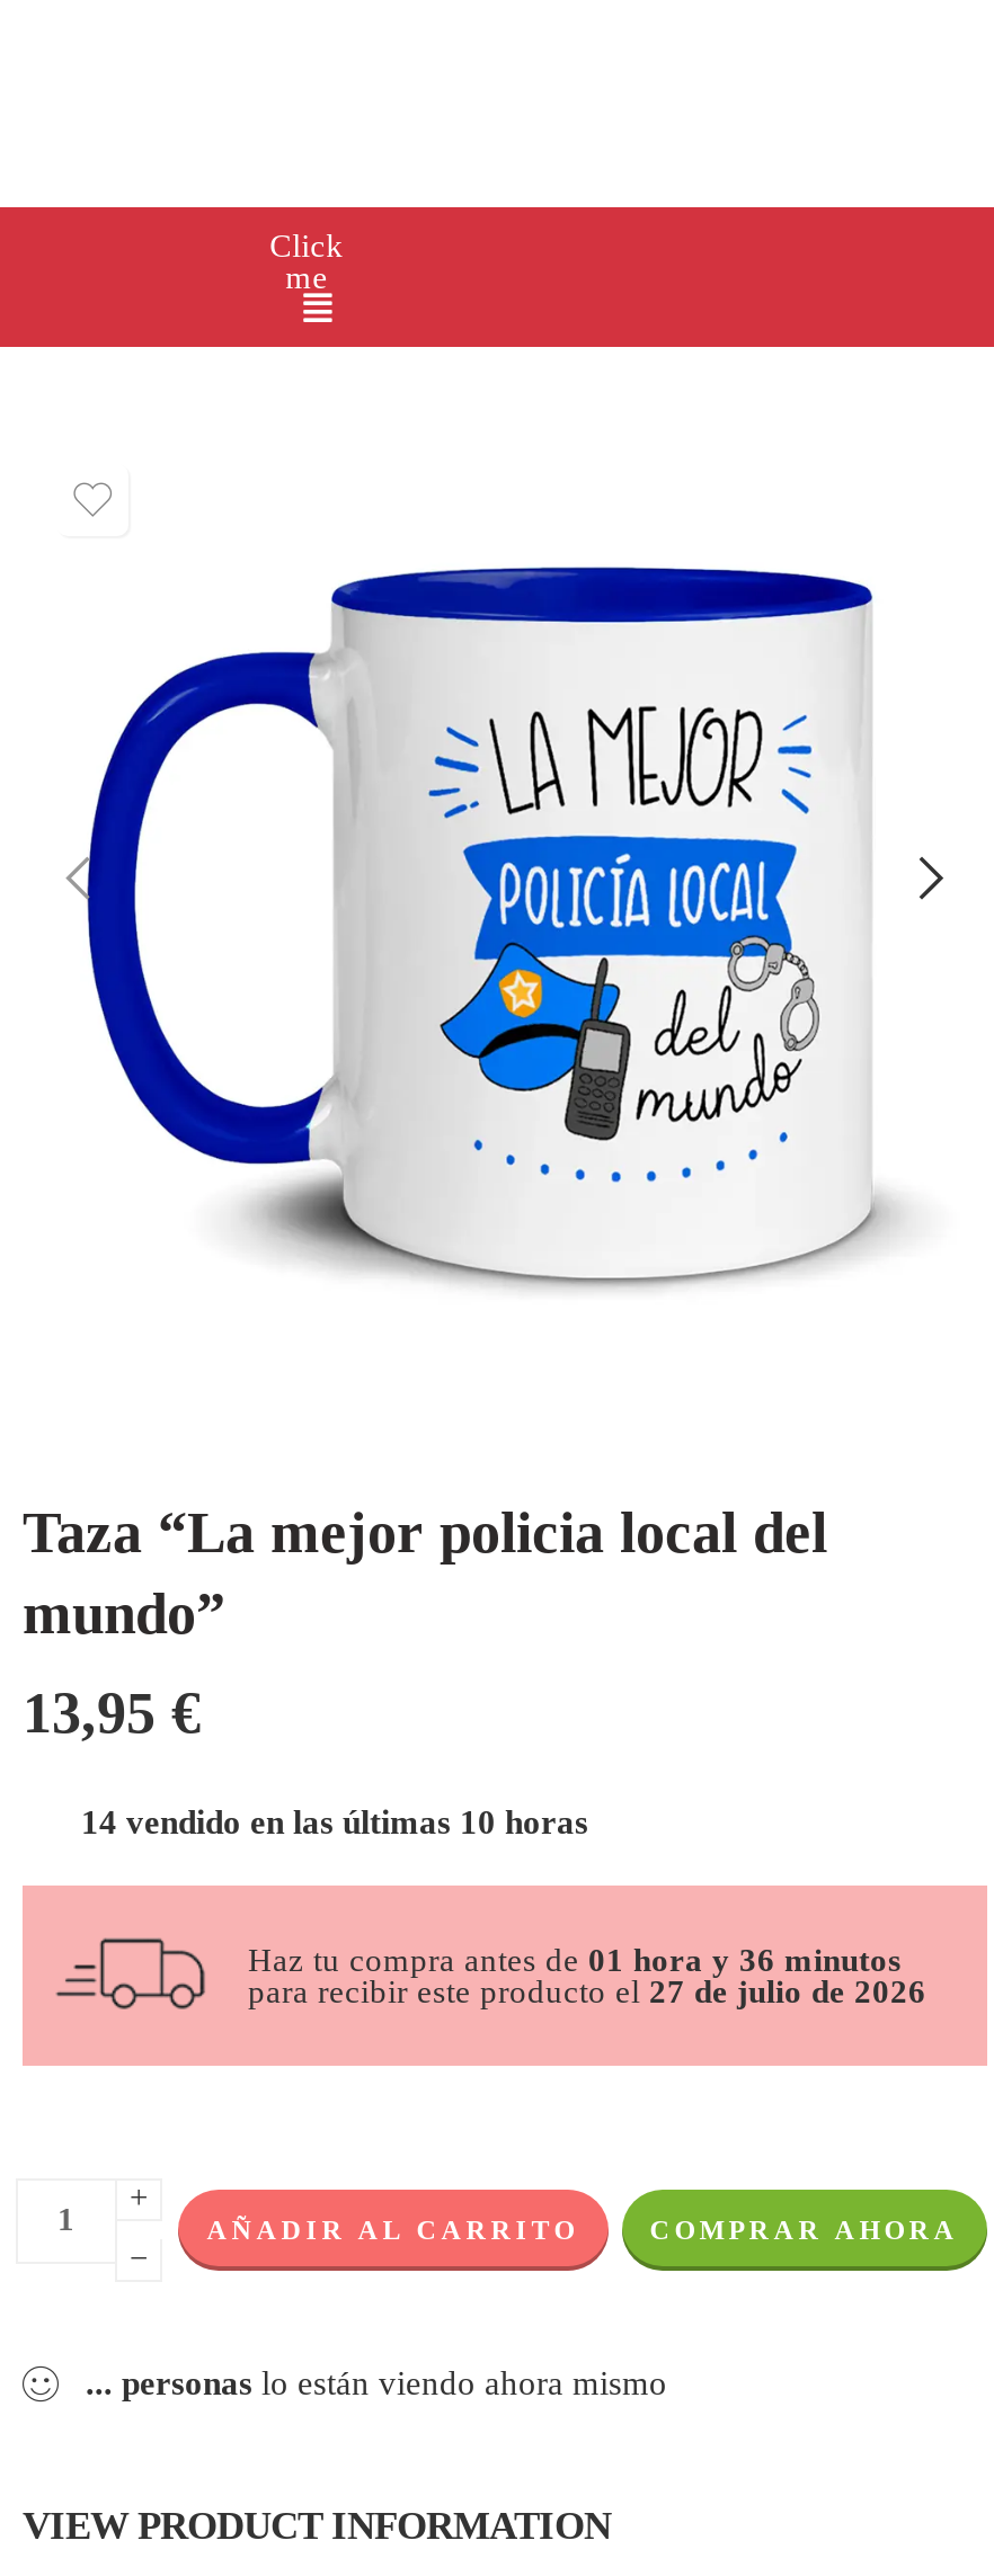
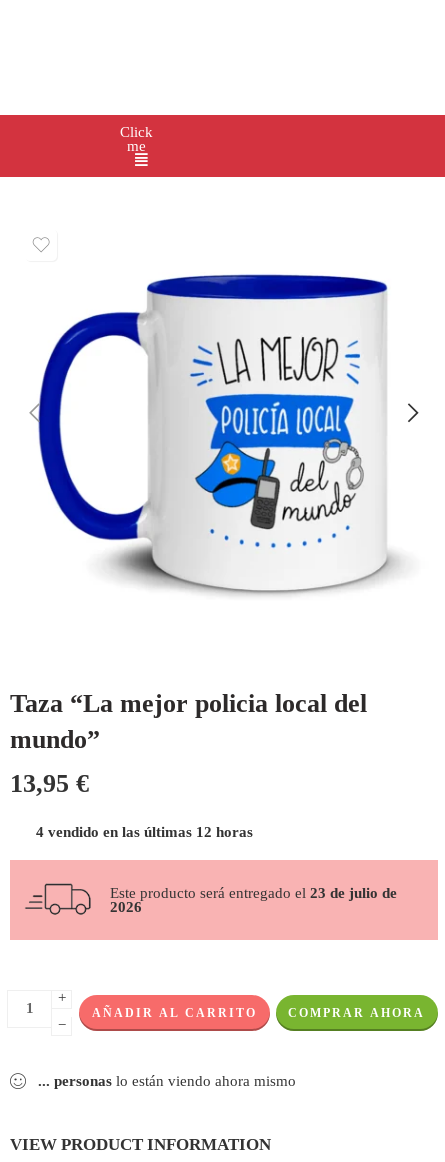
- 14 vendido en las últimas 10 horas
+ 4 vendido en las últimas 12 horas

- Haz tu compra antes de 01 hora y 36 minutos
- para recibir este producto el 27 de julio de 2026
+ Este producto será entregado el 23 de julio de
+ 2026
